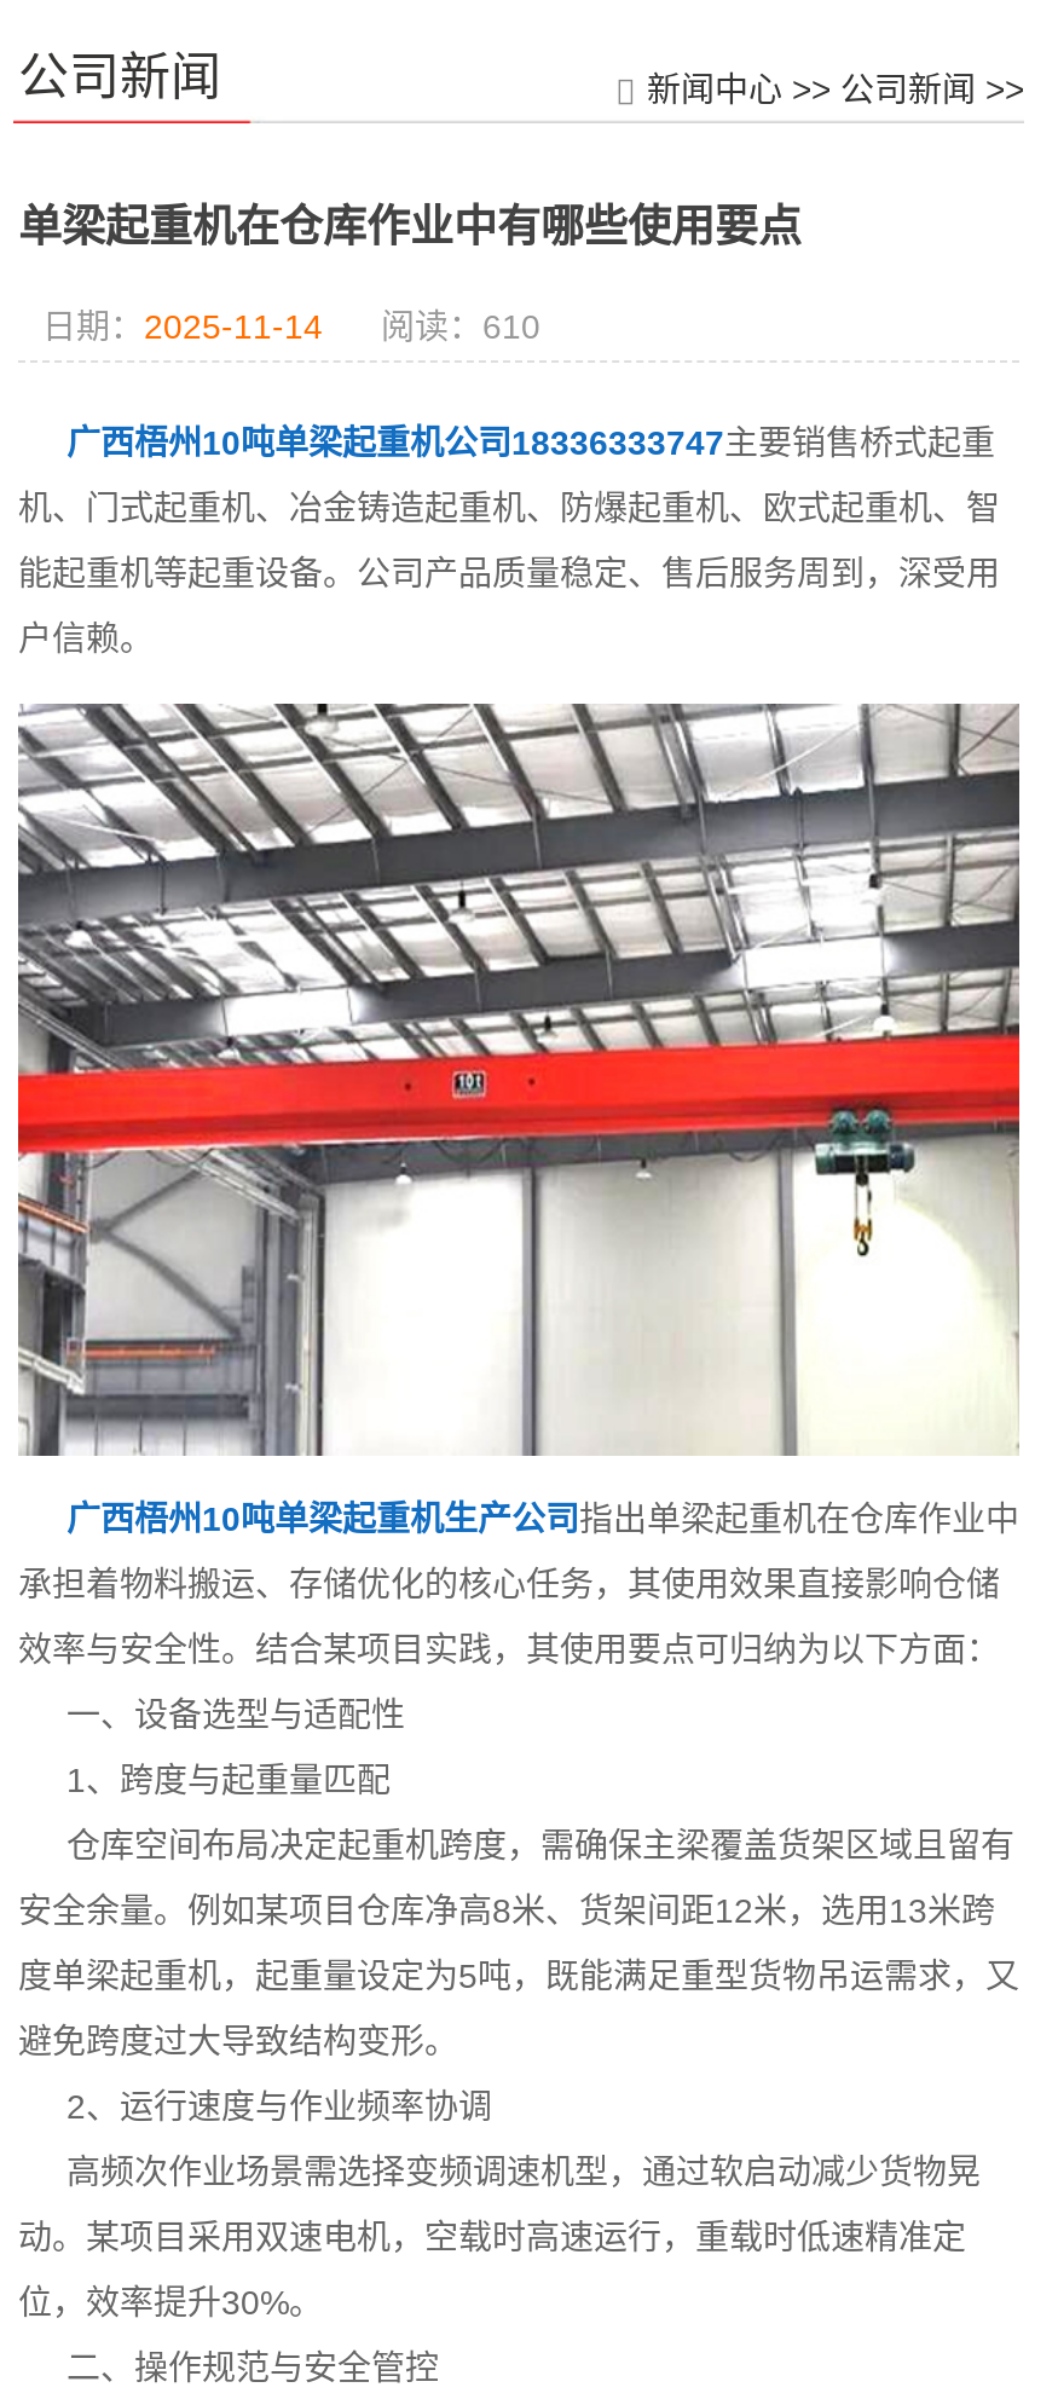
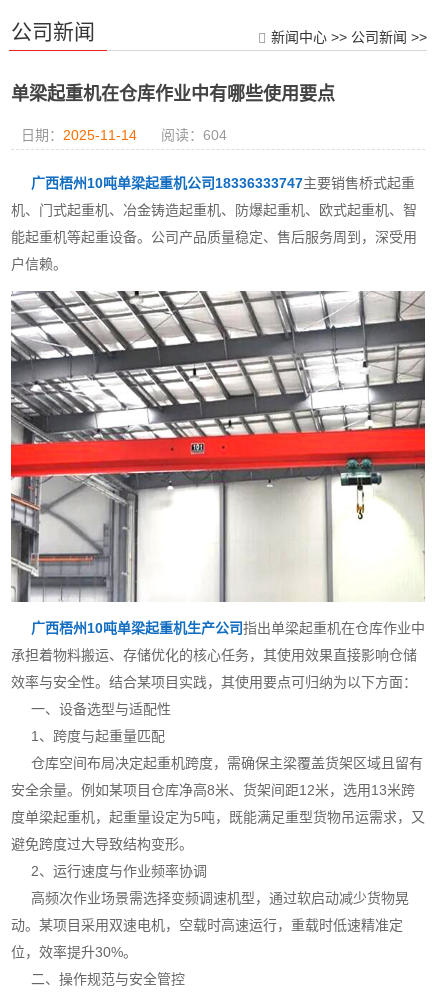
- 日期：2025-11-14 阅读：610
+ 日期：2025-11-14 阅读：604
